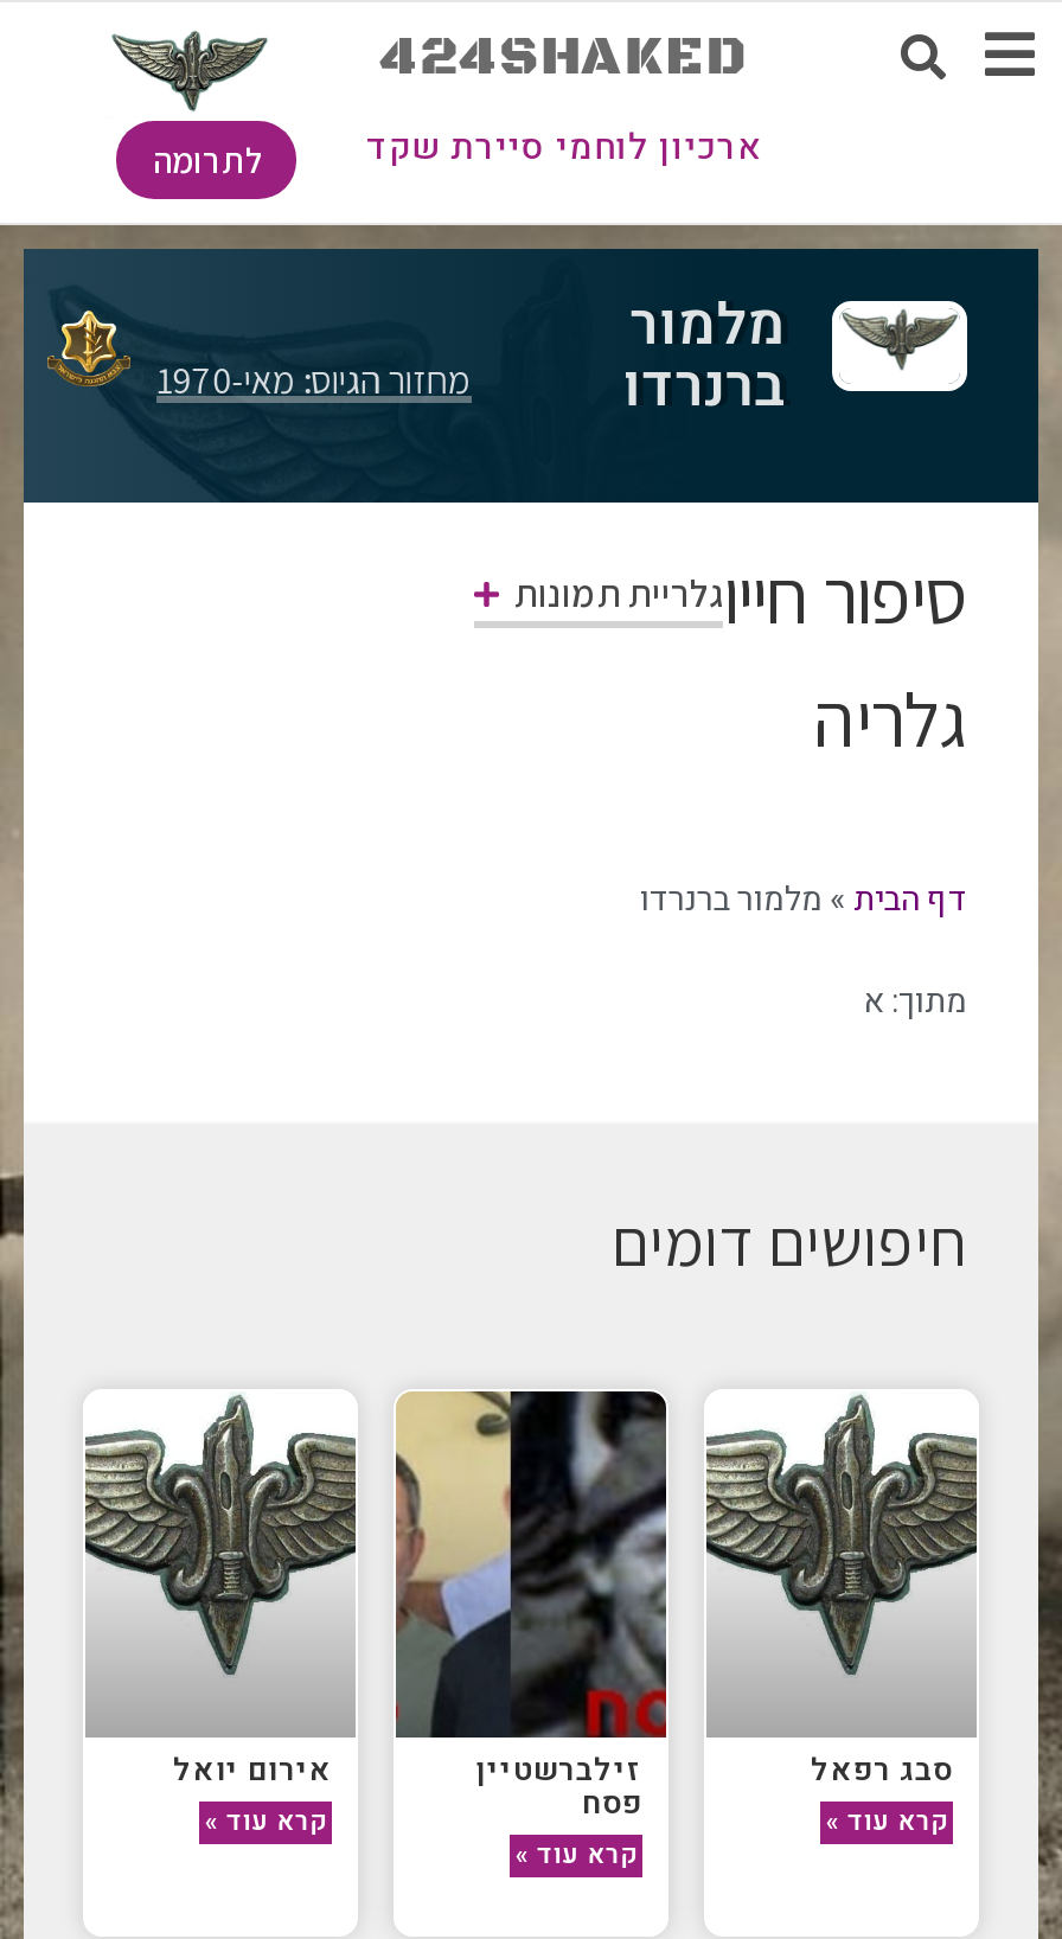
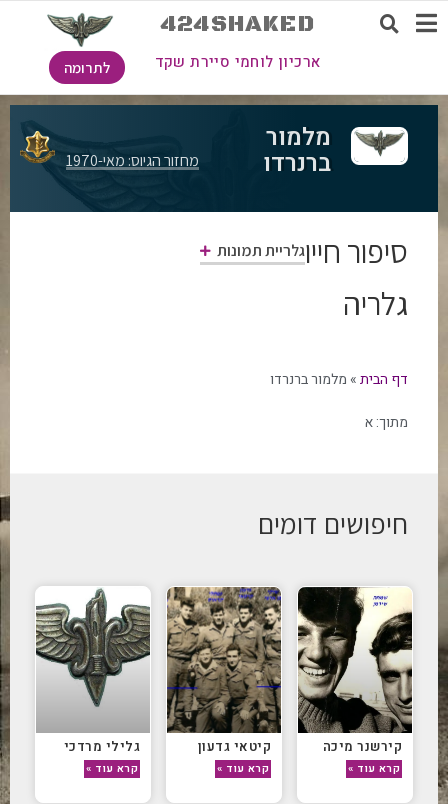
- [image]
- זילברשטיין
- פסח
+ [image]
+ קיטאי גדעון

- [image]
- סבג רפאל
+ [image]
+ קירשנר מיכה

- אירום יואל
+ גלילי מרדכי
